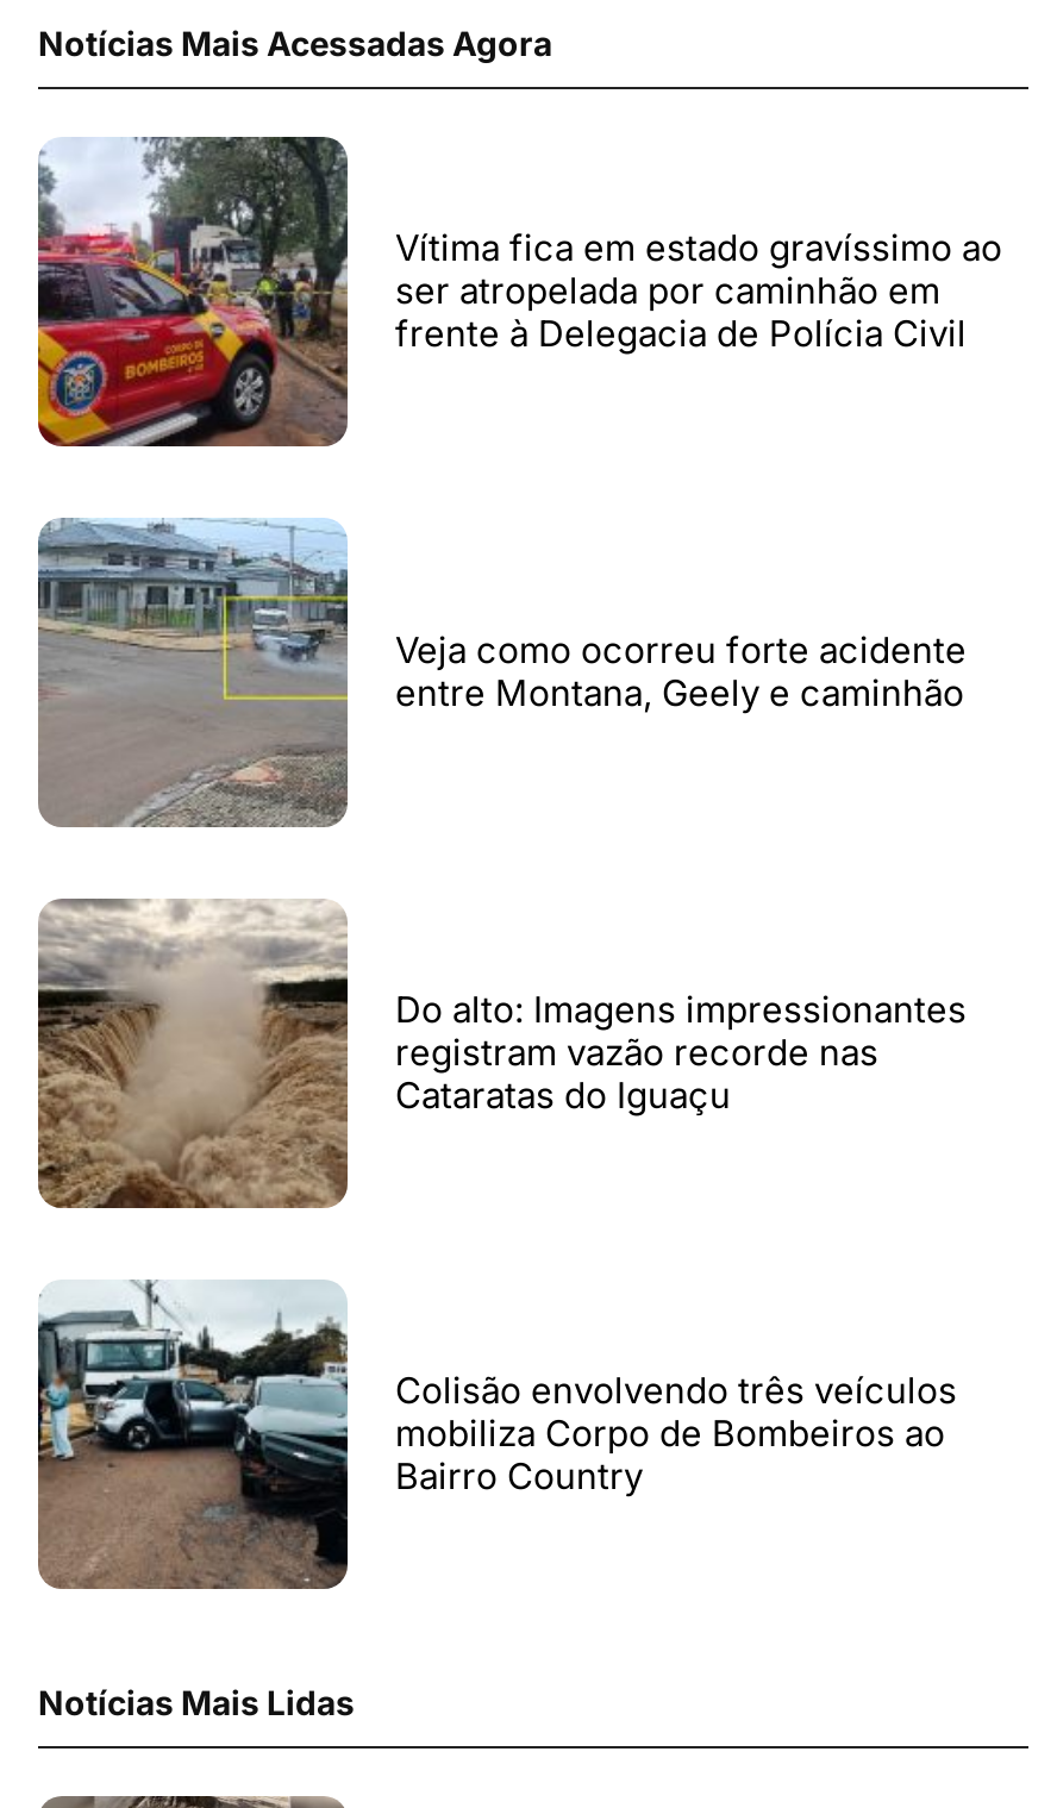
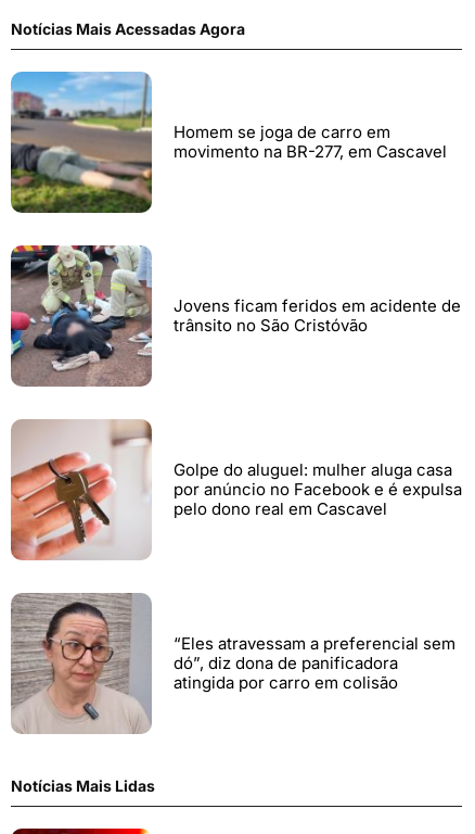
- [image]
- Vítima fica em estado gravíssimo ao
- ser atropelada por caminhão em
- frente à Delegacia de Polícia Civil
+ [image]
+ Homem se joga de carro em
+ movimento na BR-277, em Cascavel

- [image]
- Veja como ocorreu forte acidente
- entre Montana, Geely e caminhão
+ [image]
+ Jovens ficam feridos em acidente de
+ trânsito no São Cristóvão

- [image]
- Do alto: Imagens impressionantes
- registram vazão recorde nas
- Cataratas do Iguaçu
+ [image]
+ Golpe do aluguel: mulher aluga casa
+ por anúncio no Facebook e é expulsa
+ pelo dono real em Cascavel

- [image]
- Colisão envolvendo três veículos
- mobiliza Corpo de Bombeiros ao
- Bairro Country
+ [image]
+ “Eles atravessam a preferencial sem
+ dó”, diz dona de panificadora
+ atingida por carro em colisão
